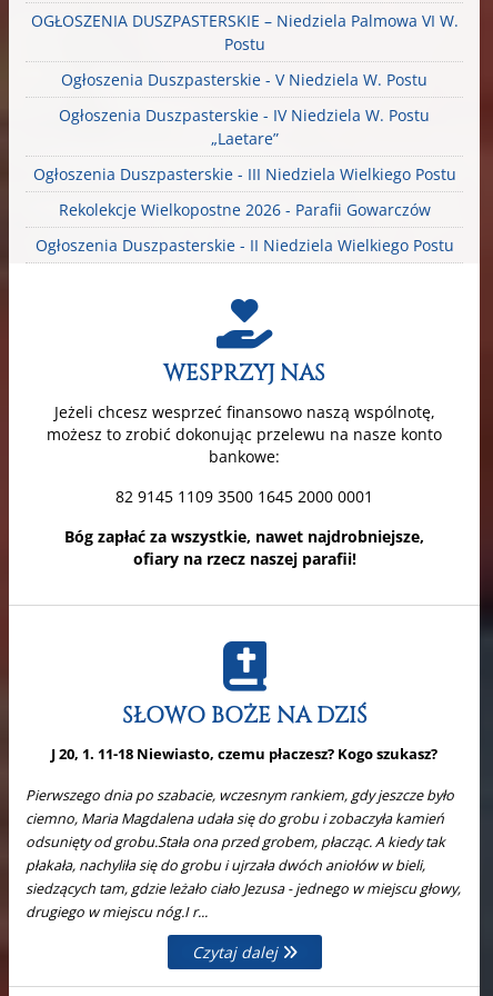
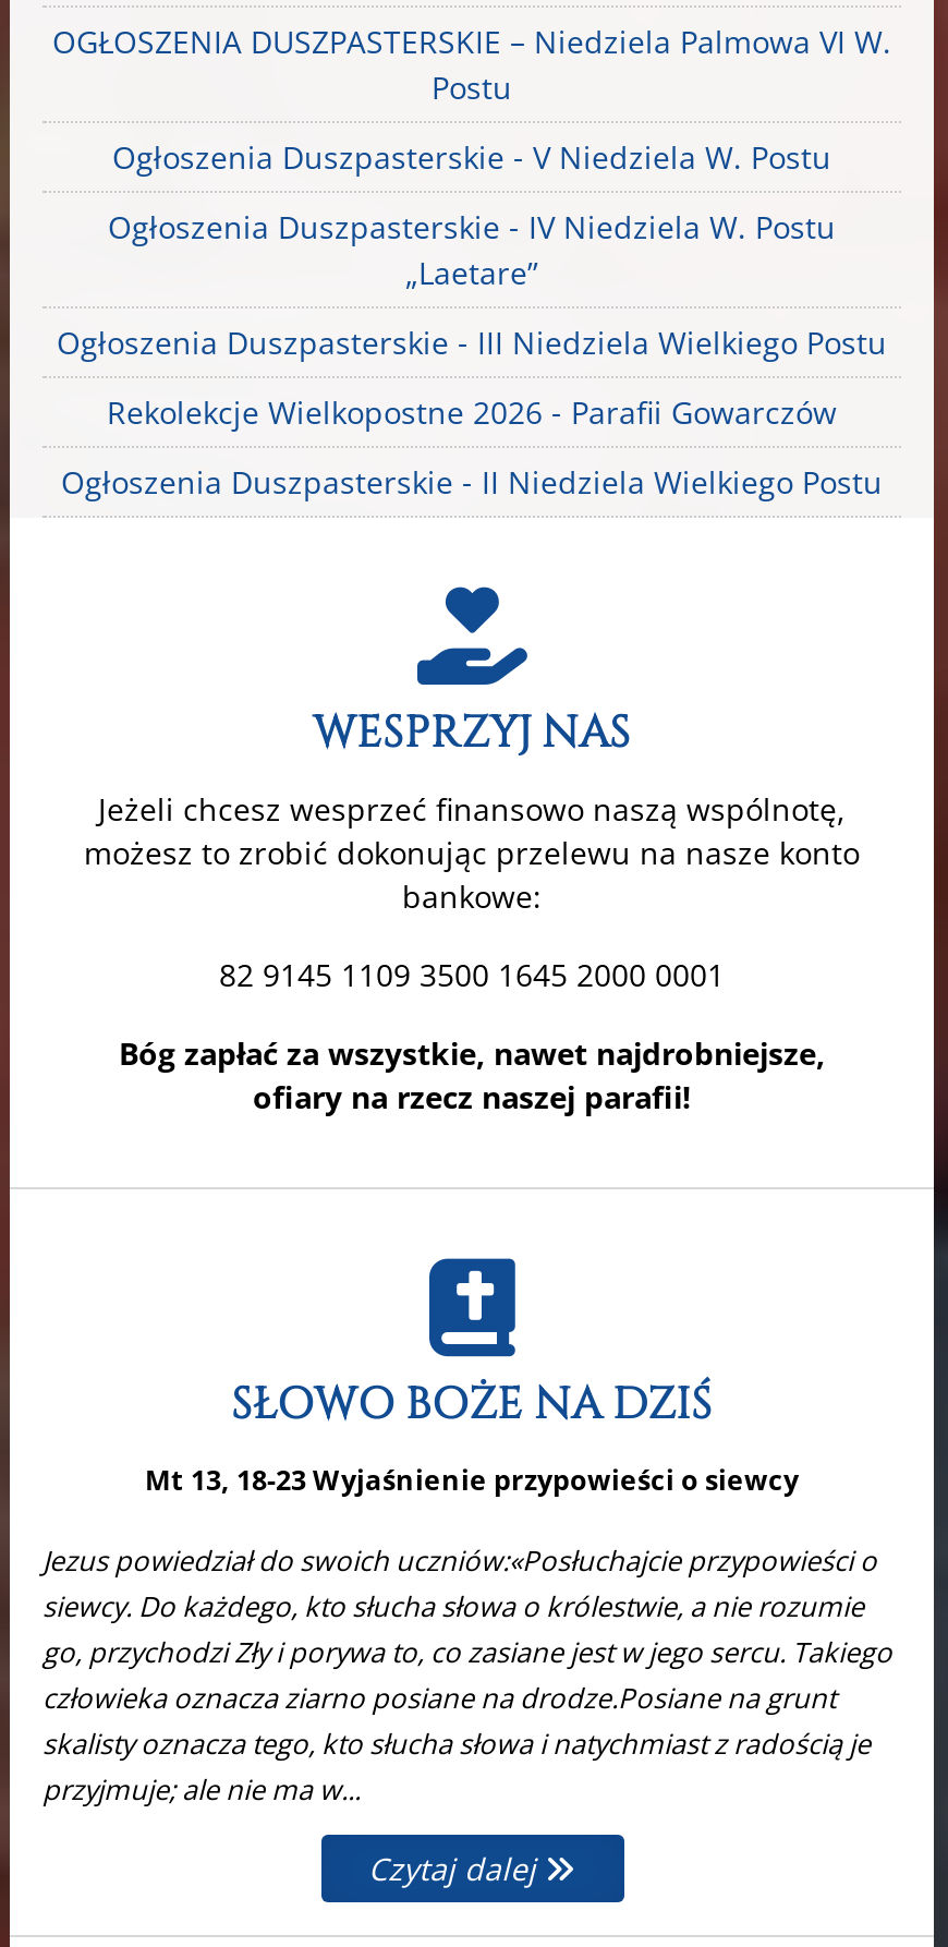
- J 20, 1. 11-18 Niewiasto, czemu płaczesz? Kogo szukasz?
+ Mt 13, 18-23 Wyjaśnienie przypowieści o siewcy

- Pierwszego dnia po szabacie, wczesnym rankiem, gdy jeszcze było
- ciemno, Maria Magdalena udała się do grobu i zobaczyła kamień
- odsunięty od grobu.Stała ona przed grobem, płacząc. A kiedy tak
- płakała, nachyliła się do grobu i ujrzała dwóch aniołów w bieli,
- siedzących tam, gdzie leżało ciało Jezusa - jednego w miejscu głowy,
- drugiego w miejscu nóg.I r...
+ Jezus powiedział do swoich uczniów:«Posłuchajcie przypowieści o
+ siewcy. Do każdego, kto słucha słowa o królestwie, a nie rozumie
+ go, przychodzi Zły i porywa to, co zasiane jest w jego sercu. Takiego
+ człowieka oznacza ziarno posiane na drodze.Posiane na grunt
+ skalisty oznacza tego, kto słucha słowa i natychmiast z radością je
+ przyjmuje; ale nie ma w...
